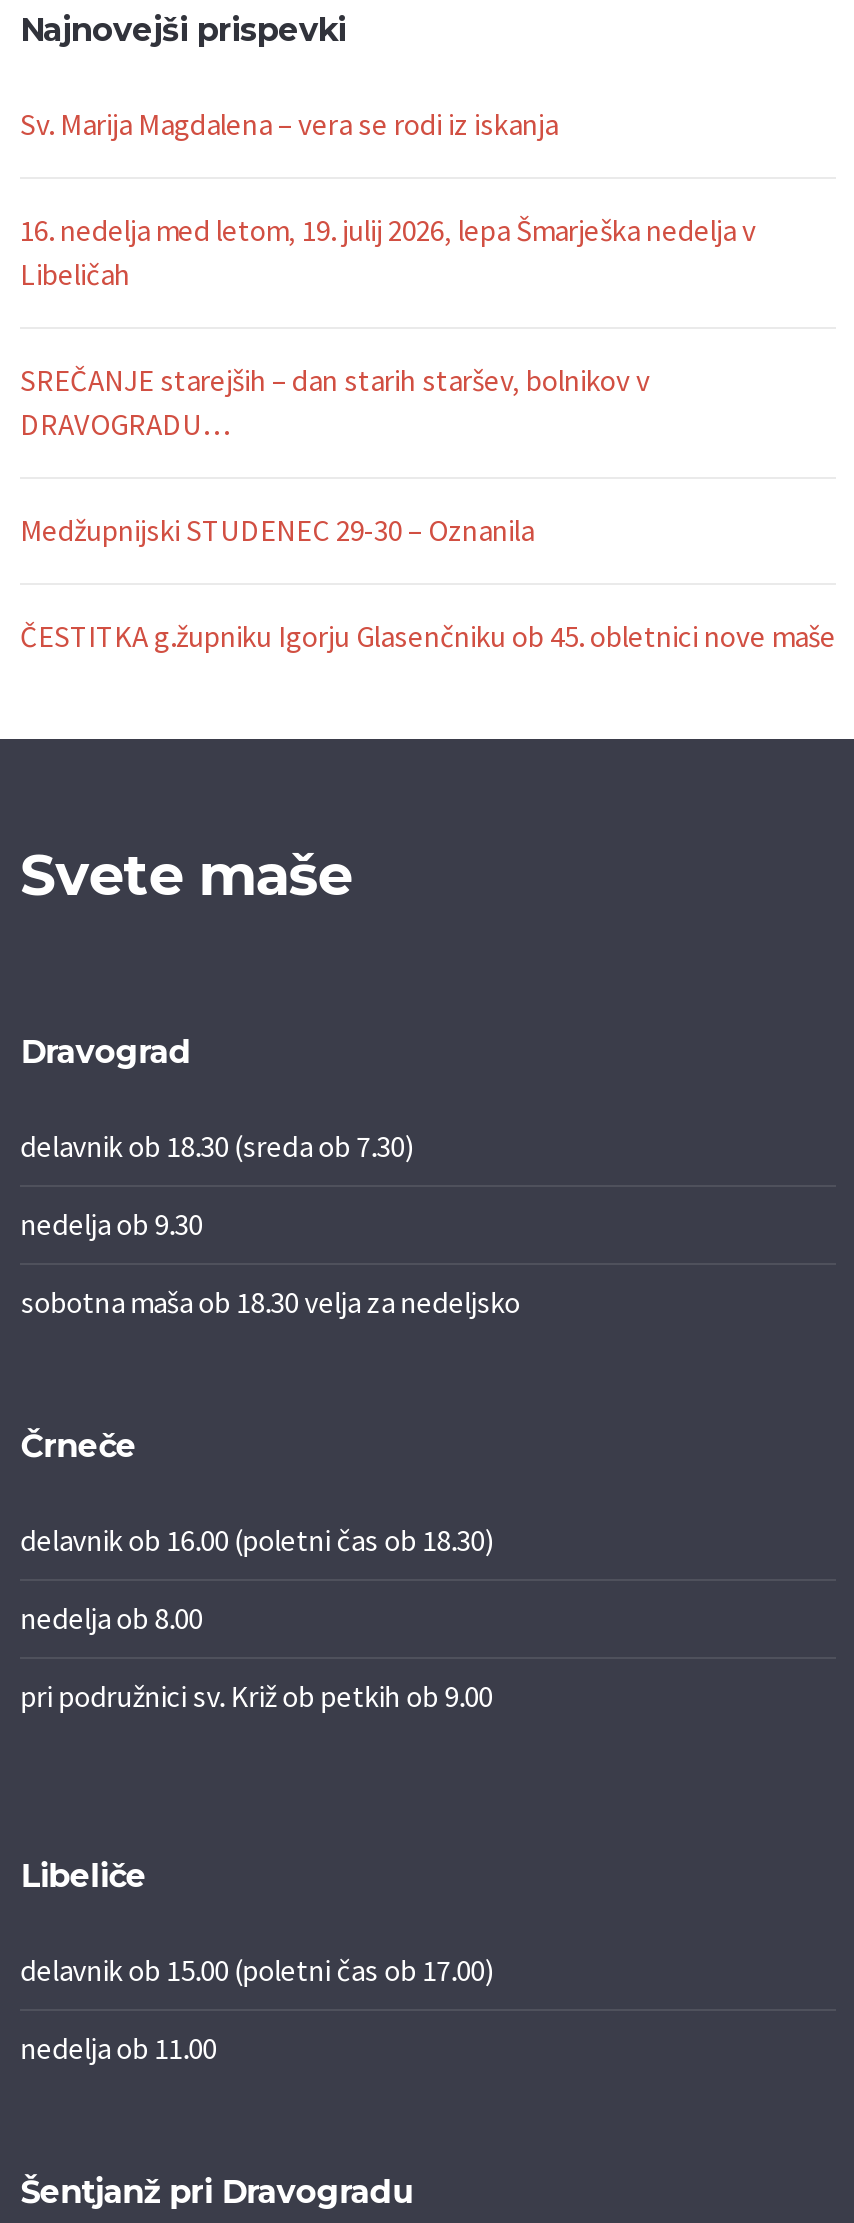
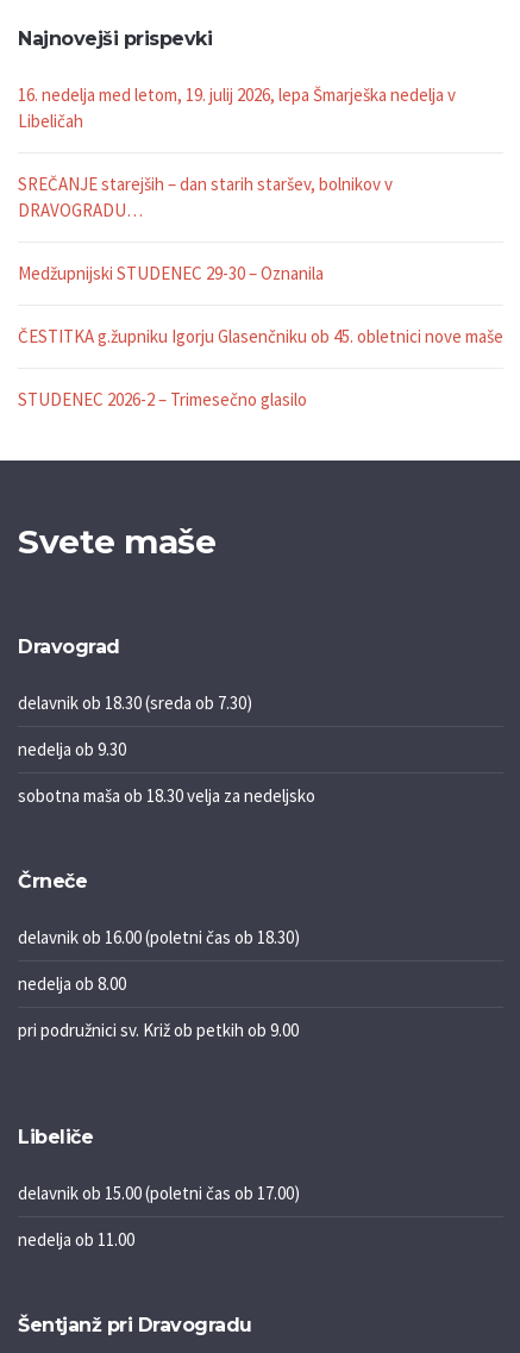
- Sv. Marija Magdalena – vera se rodi iz iskanja

moved up: 16. nedelja med letom, 19. julij 2026, lepa Šmarješka nedelja v | Libeličah | SREČANJE starejših – dan starih staršev, bolnikov v | DRAVOGRADU… | Medžupnijski STUDENEC 29-30 – Oznanila | ČESTITKA g.župniku Igorju Glasenčniku ob 45. obletnici nove maše

+ STUDENEC 2026-2 – Trimesečno glasilo
